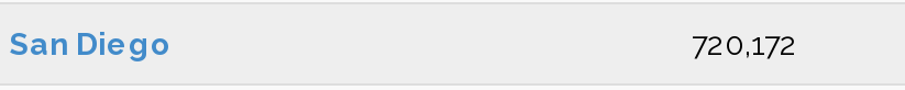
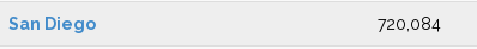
- 720,172
+ 720,084
